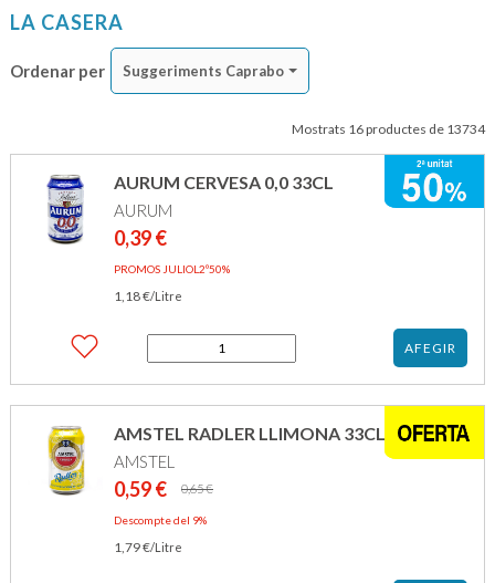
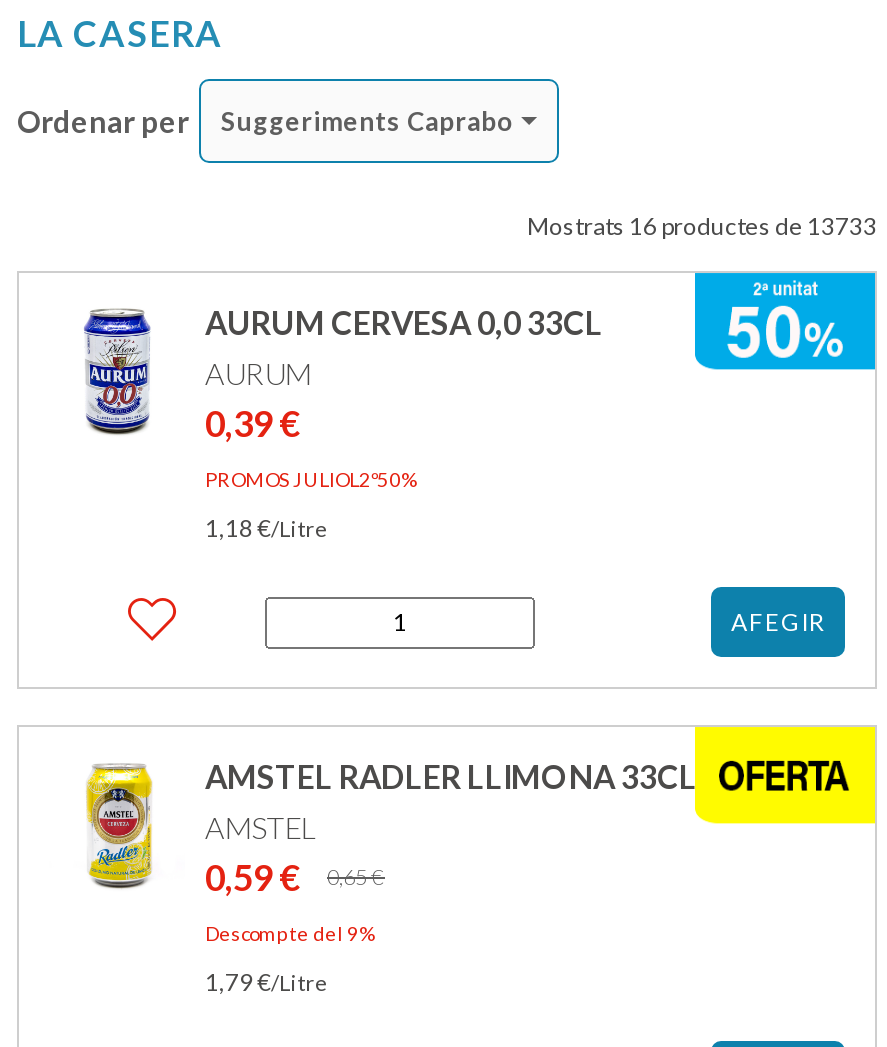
- Mostrats 16 productes de 13734
+ Mostrats 16 productes de 13733
